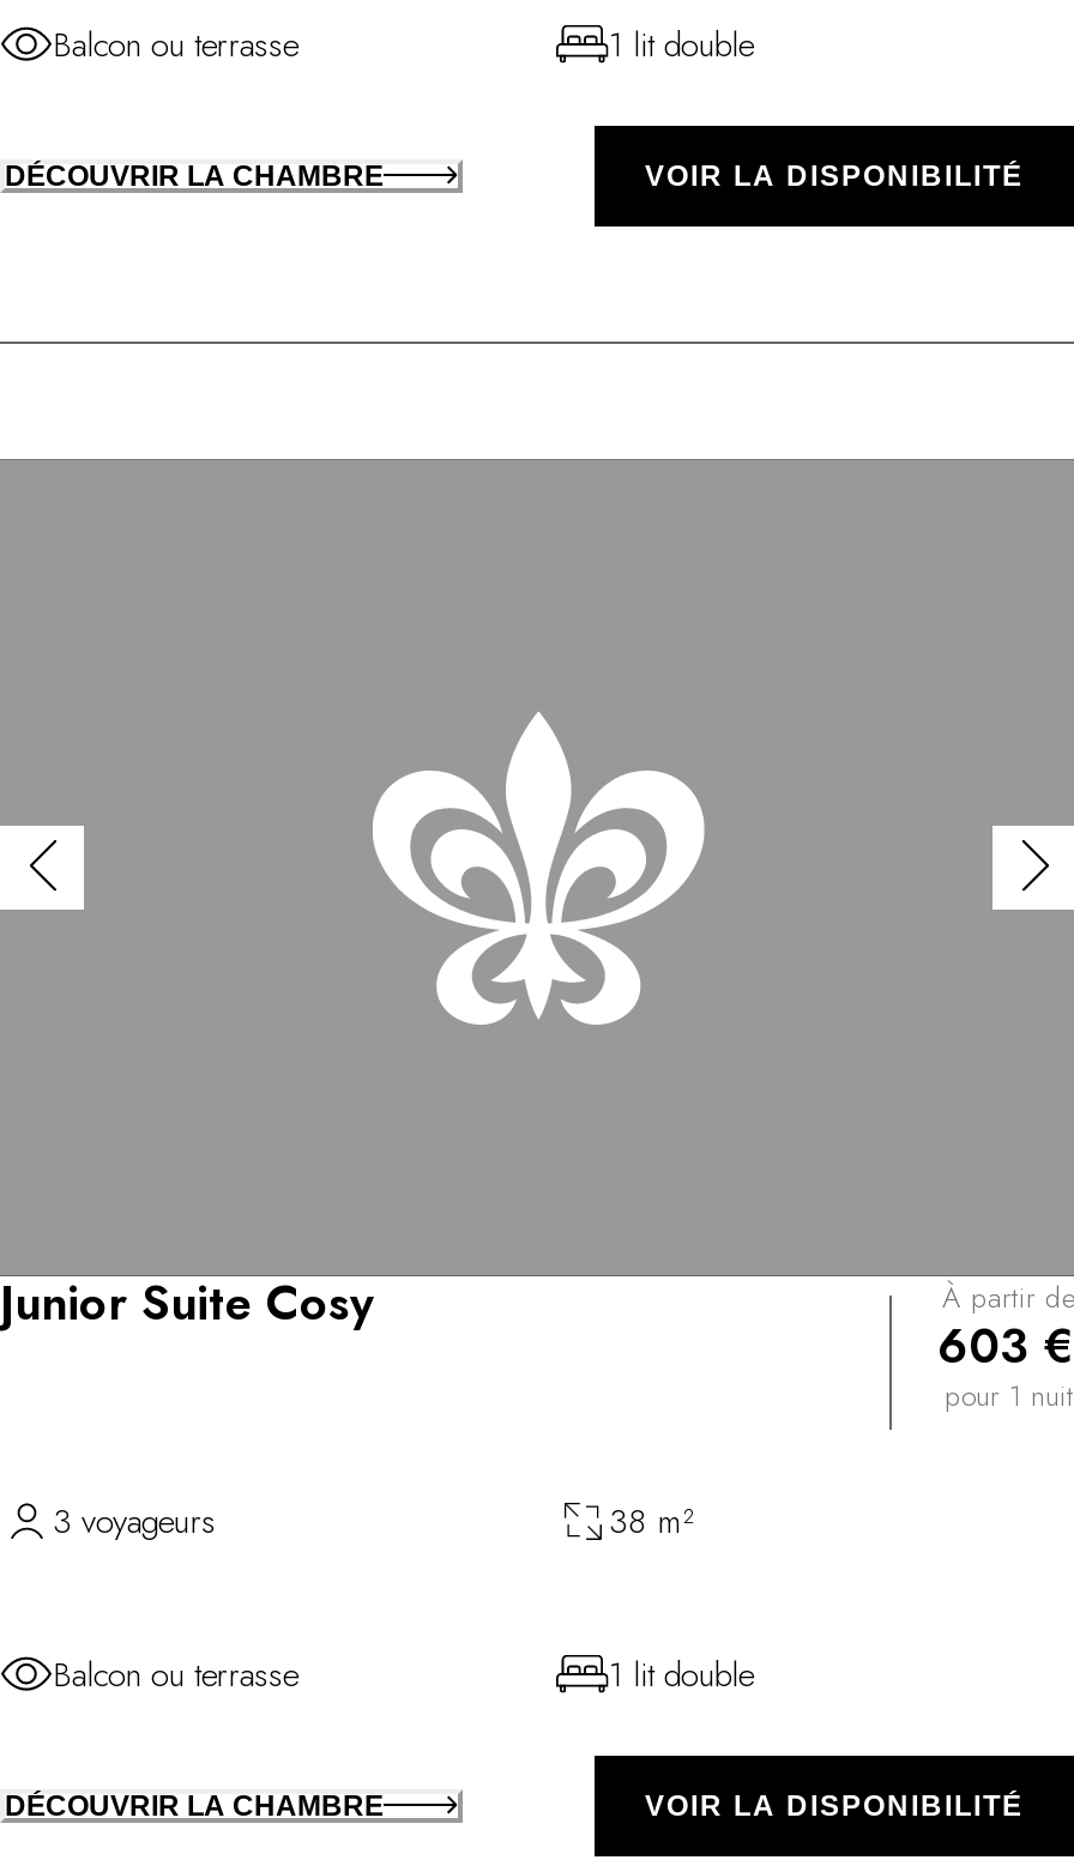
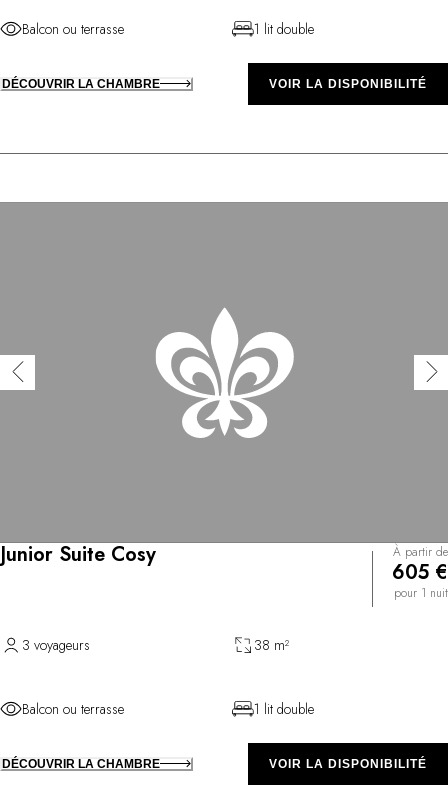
- 603 €
+ 605 €
